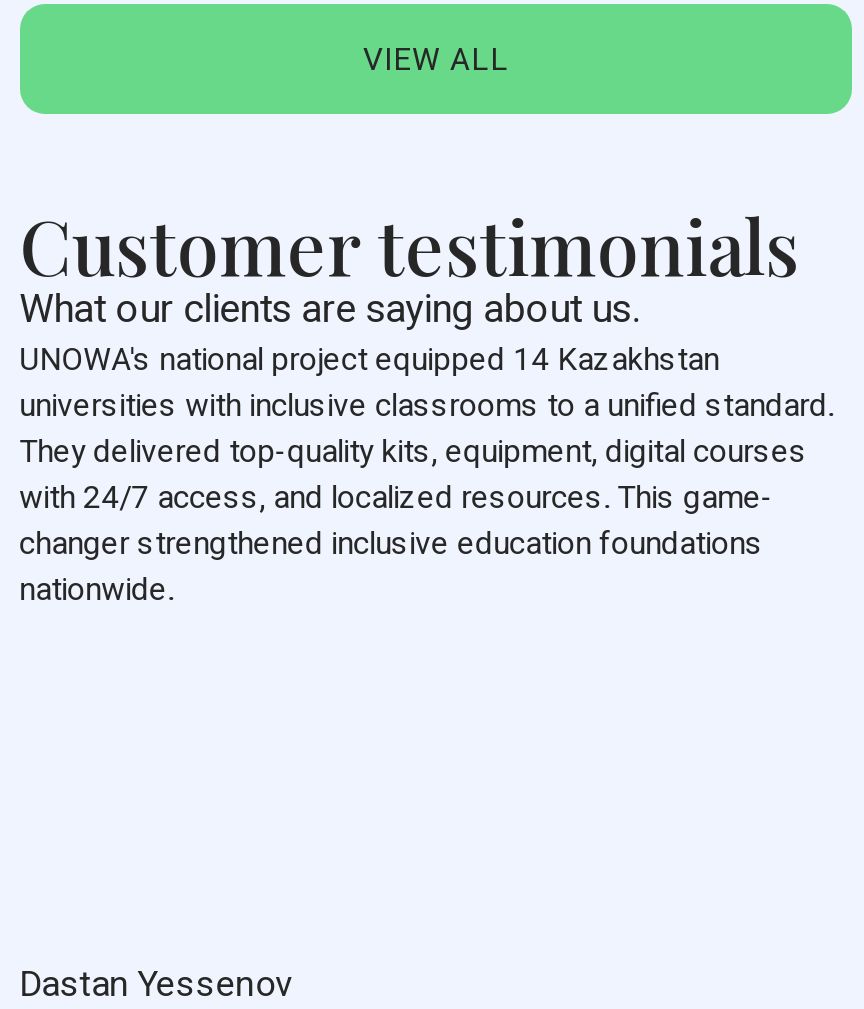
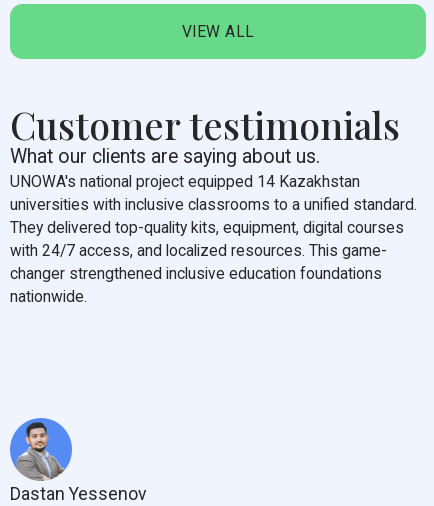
+ [image]
